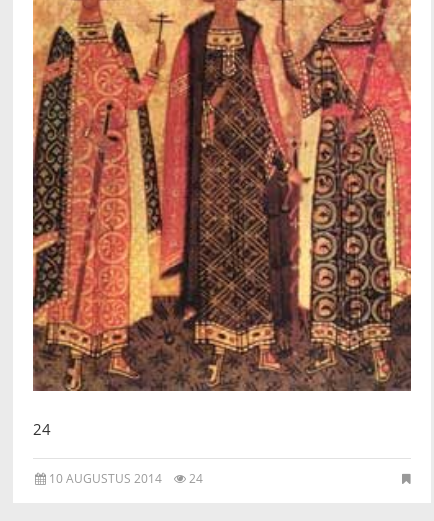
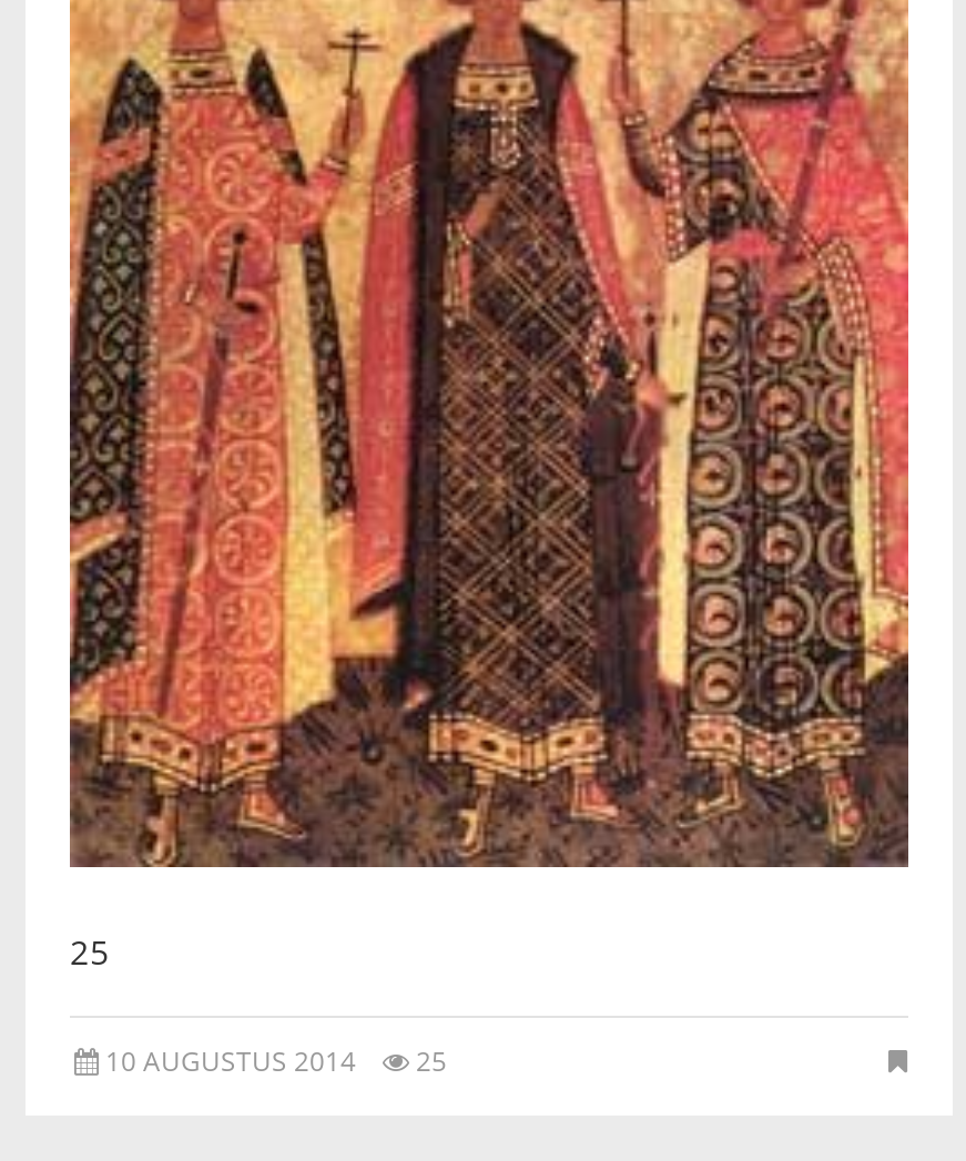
- 24
+ 25

- 10 AUGUSTUS 2014 24
+ 10 AUGUSTUS 2014 25
